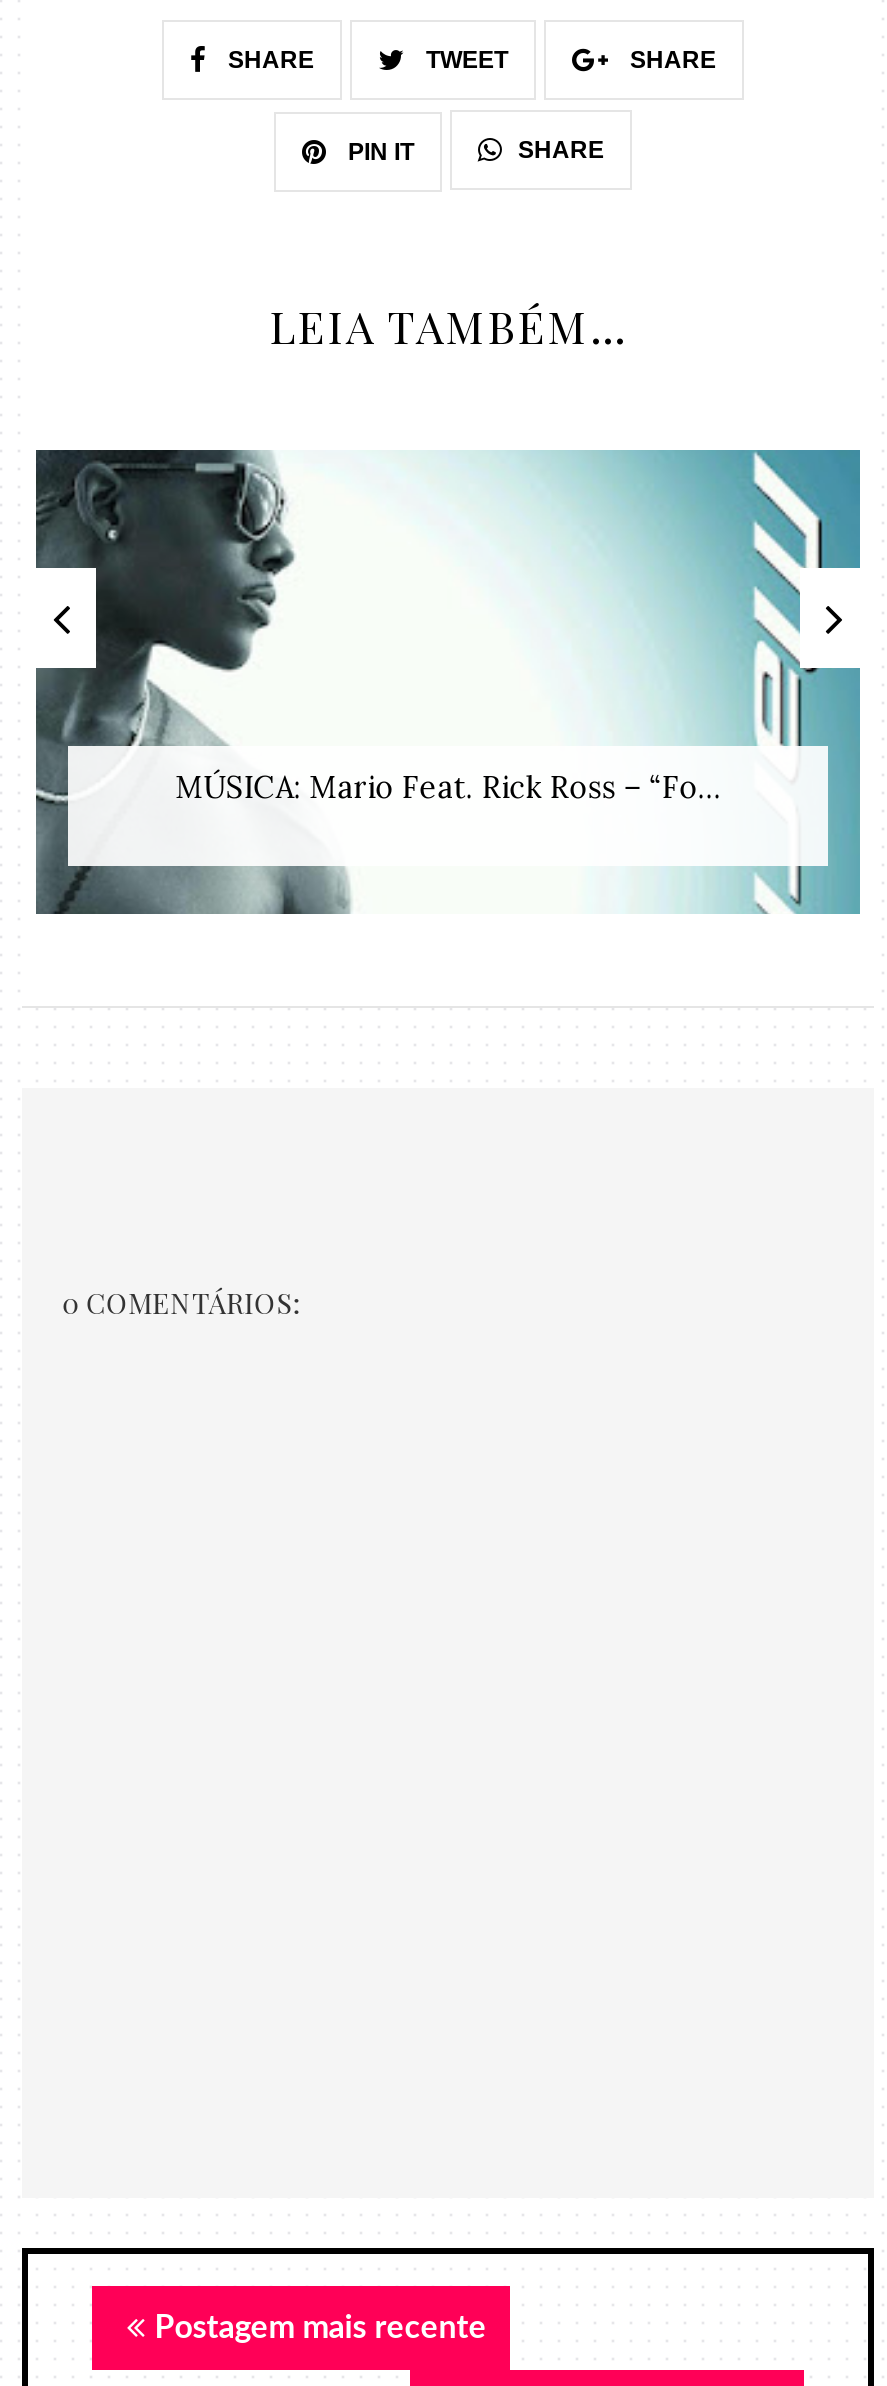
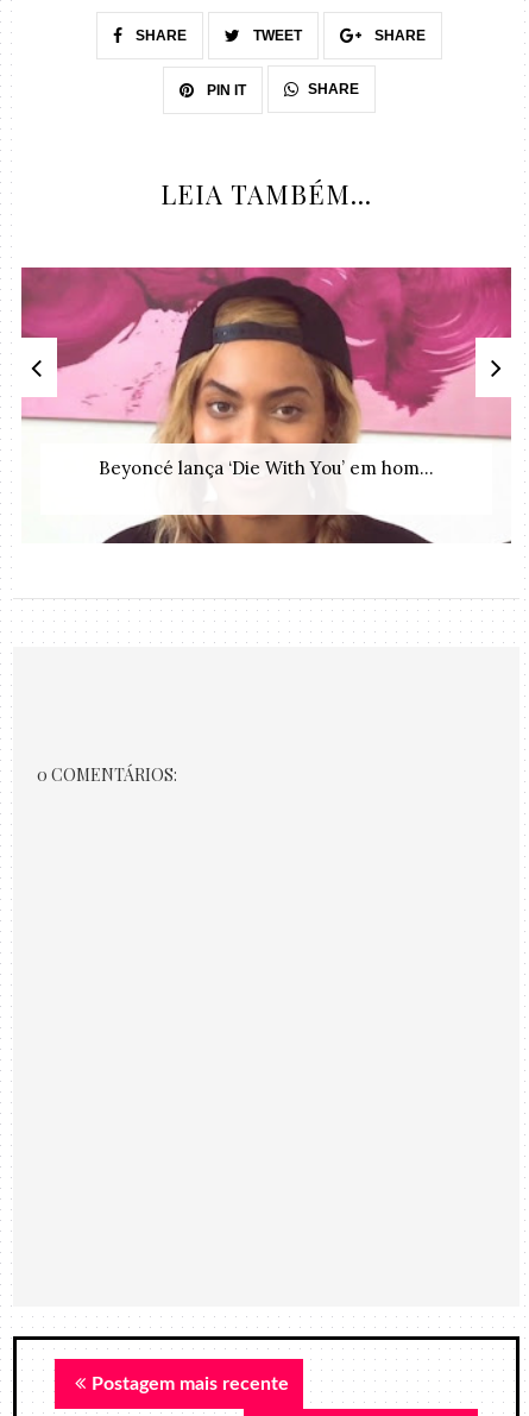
- [image]
- MÚSICA: Mario Feat. Rick Ross – “Fo...
+ [image]
+ Beyoncé lança ‘Die With You’ em hom...
